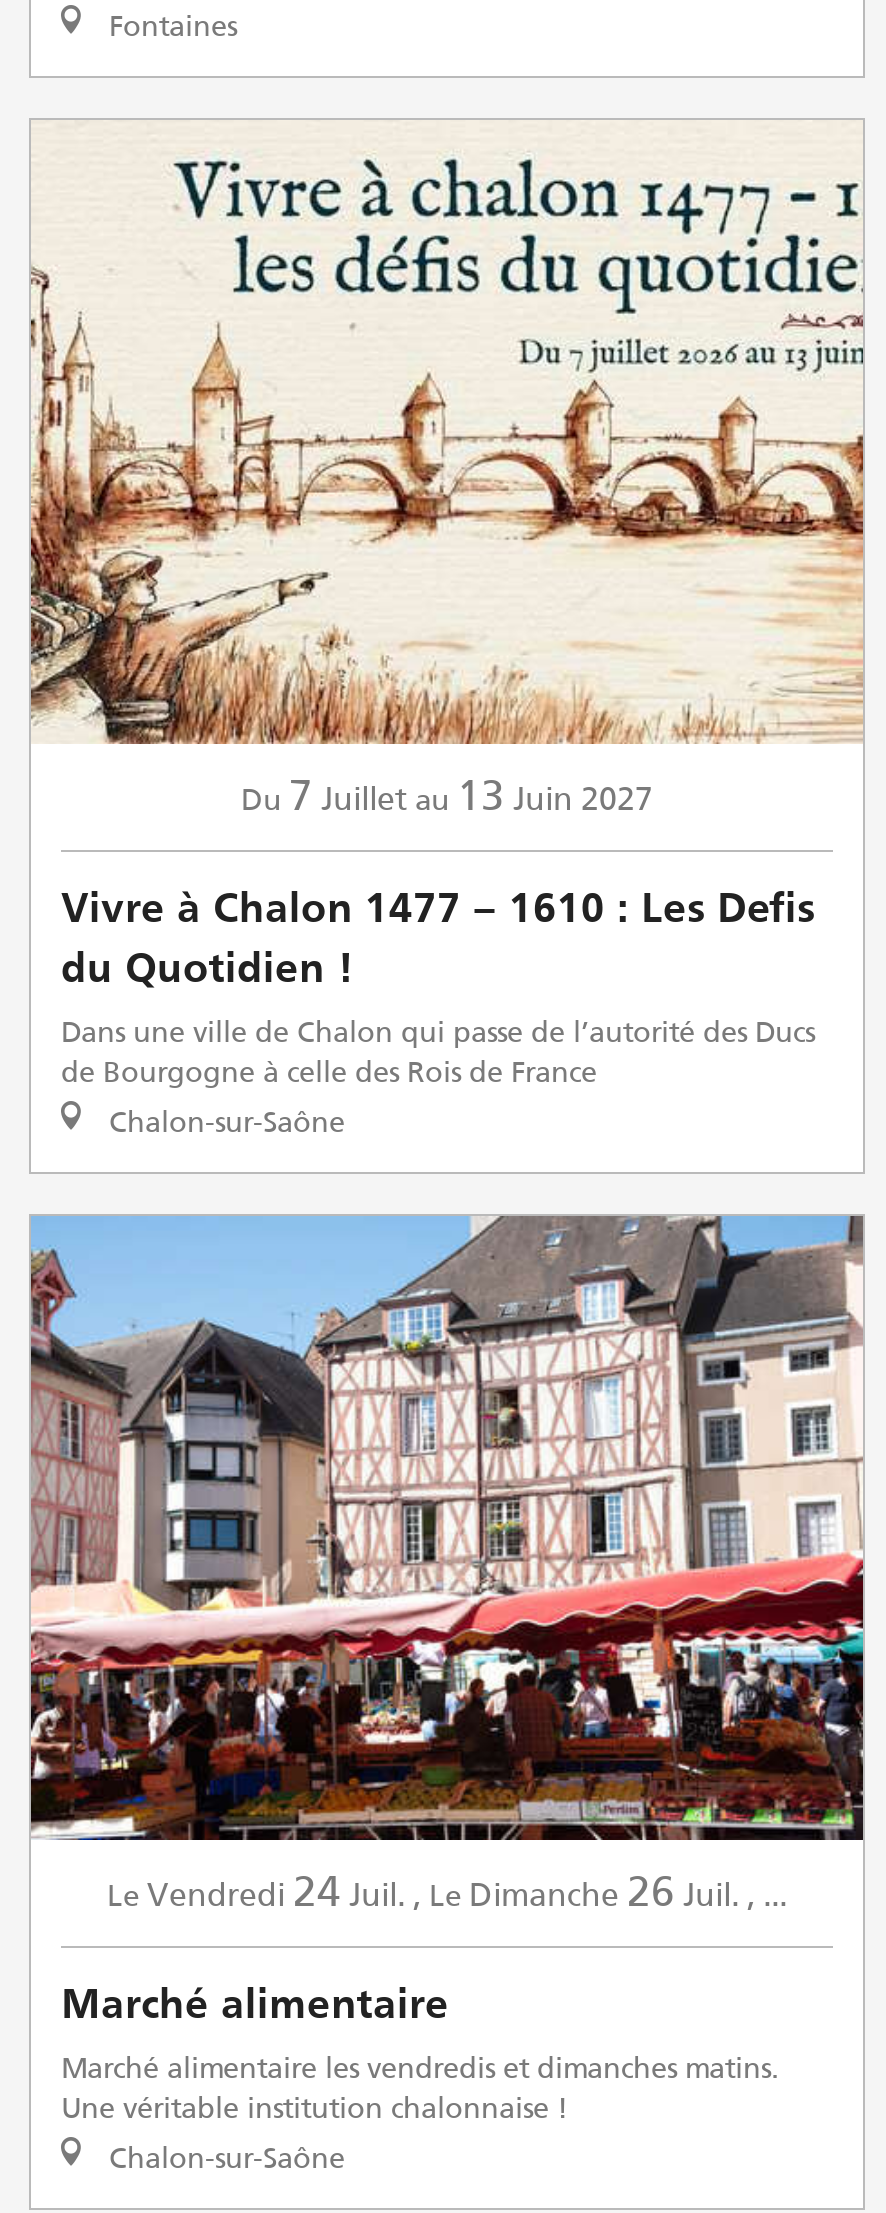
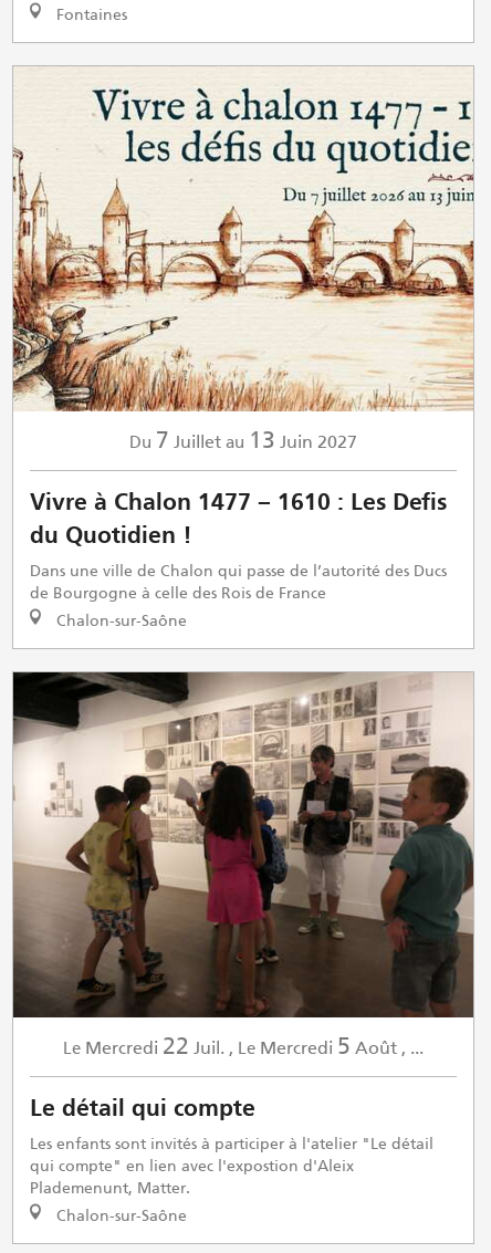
- [image]
- Le Vendredi 24 Juil., Le Dimanche 26 Juil.,...
+ [image]
+ Le Mercredi 22 Juil., Le Mercredi 5 Août,...

- Marché alimentaire
+ Le détail qui compte

- Marché alimentaire les vendredis et dimanches matins.
- Une véritable institution chalonnaise !
+ Les enfants sont invités à participer à l'atelier "Le détail
+ qui compte" en lien avec l'expostion d'Aleix
+ Plademenunt, Matter.
